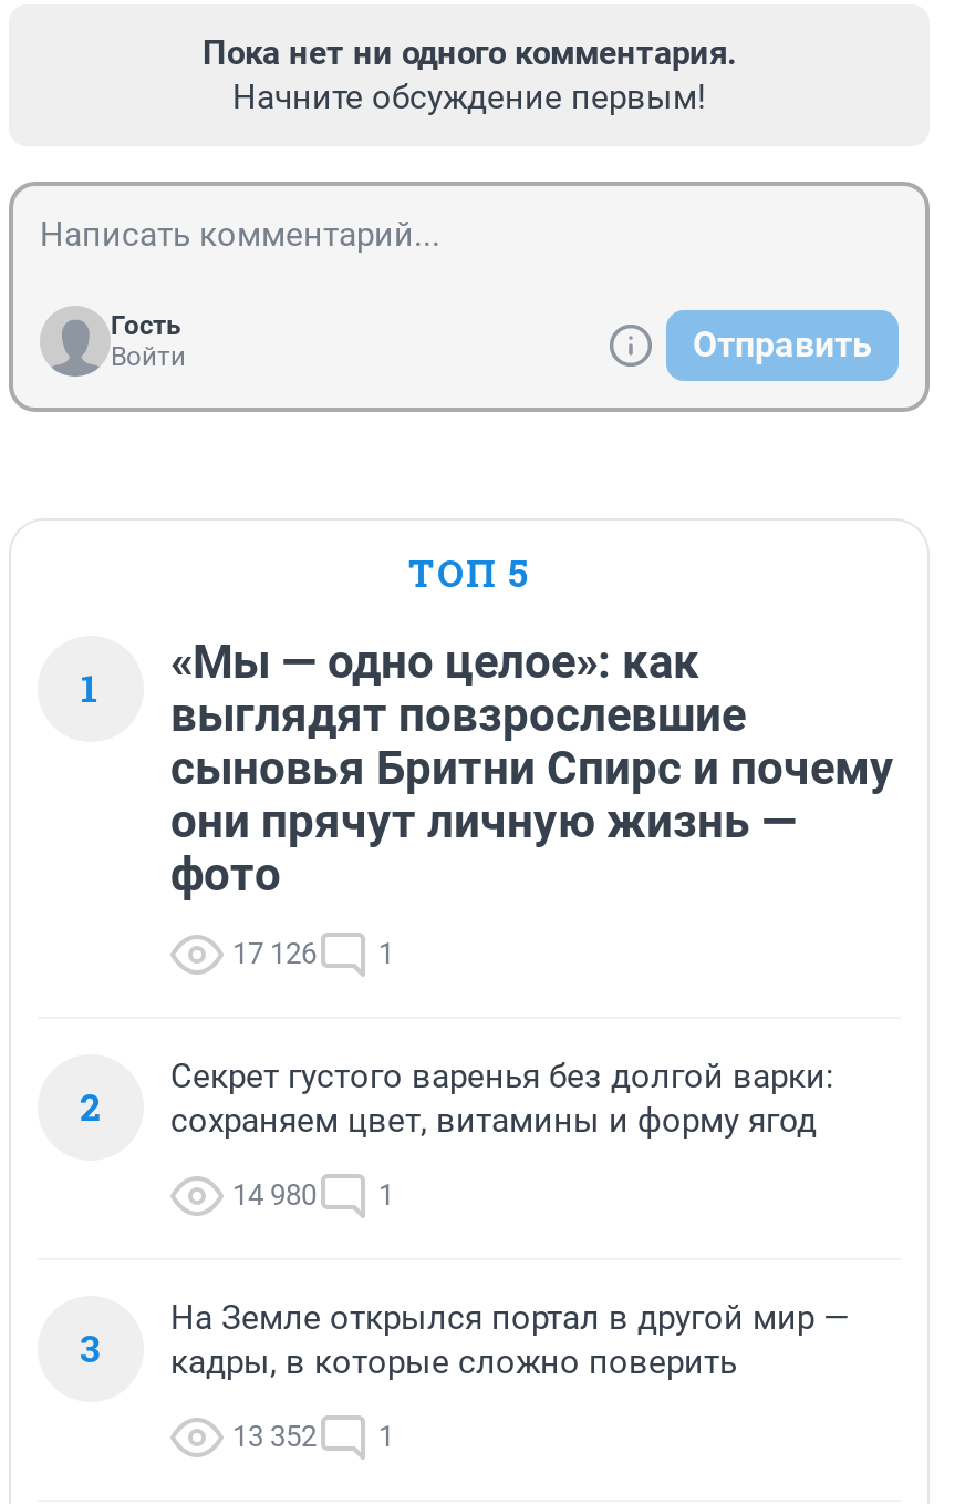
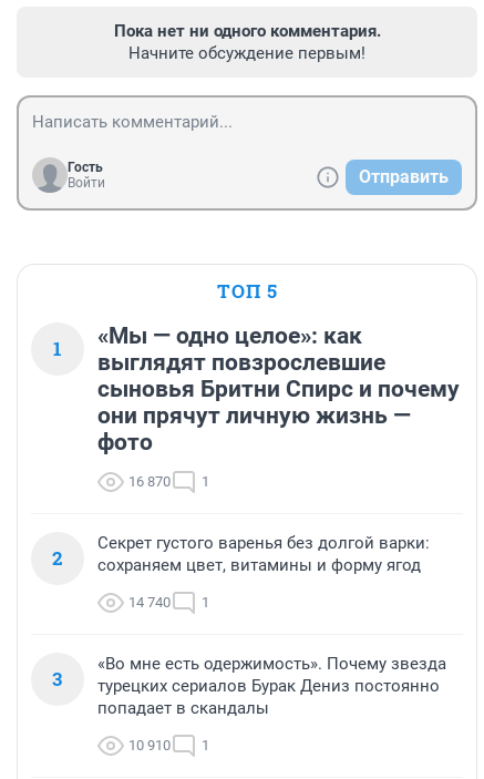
- 17 126 1
+ 16 870 1

- 14 980 1
+ 14 740 1

- На Земле открылся портал в другой мир —
- кадры, в которые сложно поверить
+ «Во мне есть одержимость». Почему звезда
+ турецких сериалов Бурак Дениз постоянно
+ попадает в скандалы

- 13 352 1
+ 10 910 1
